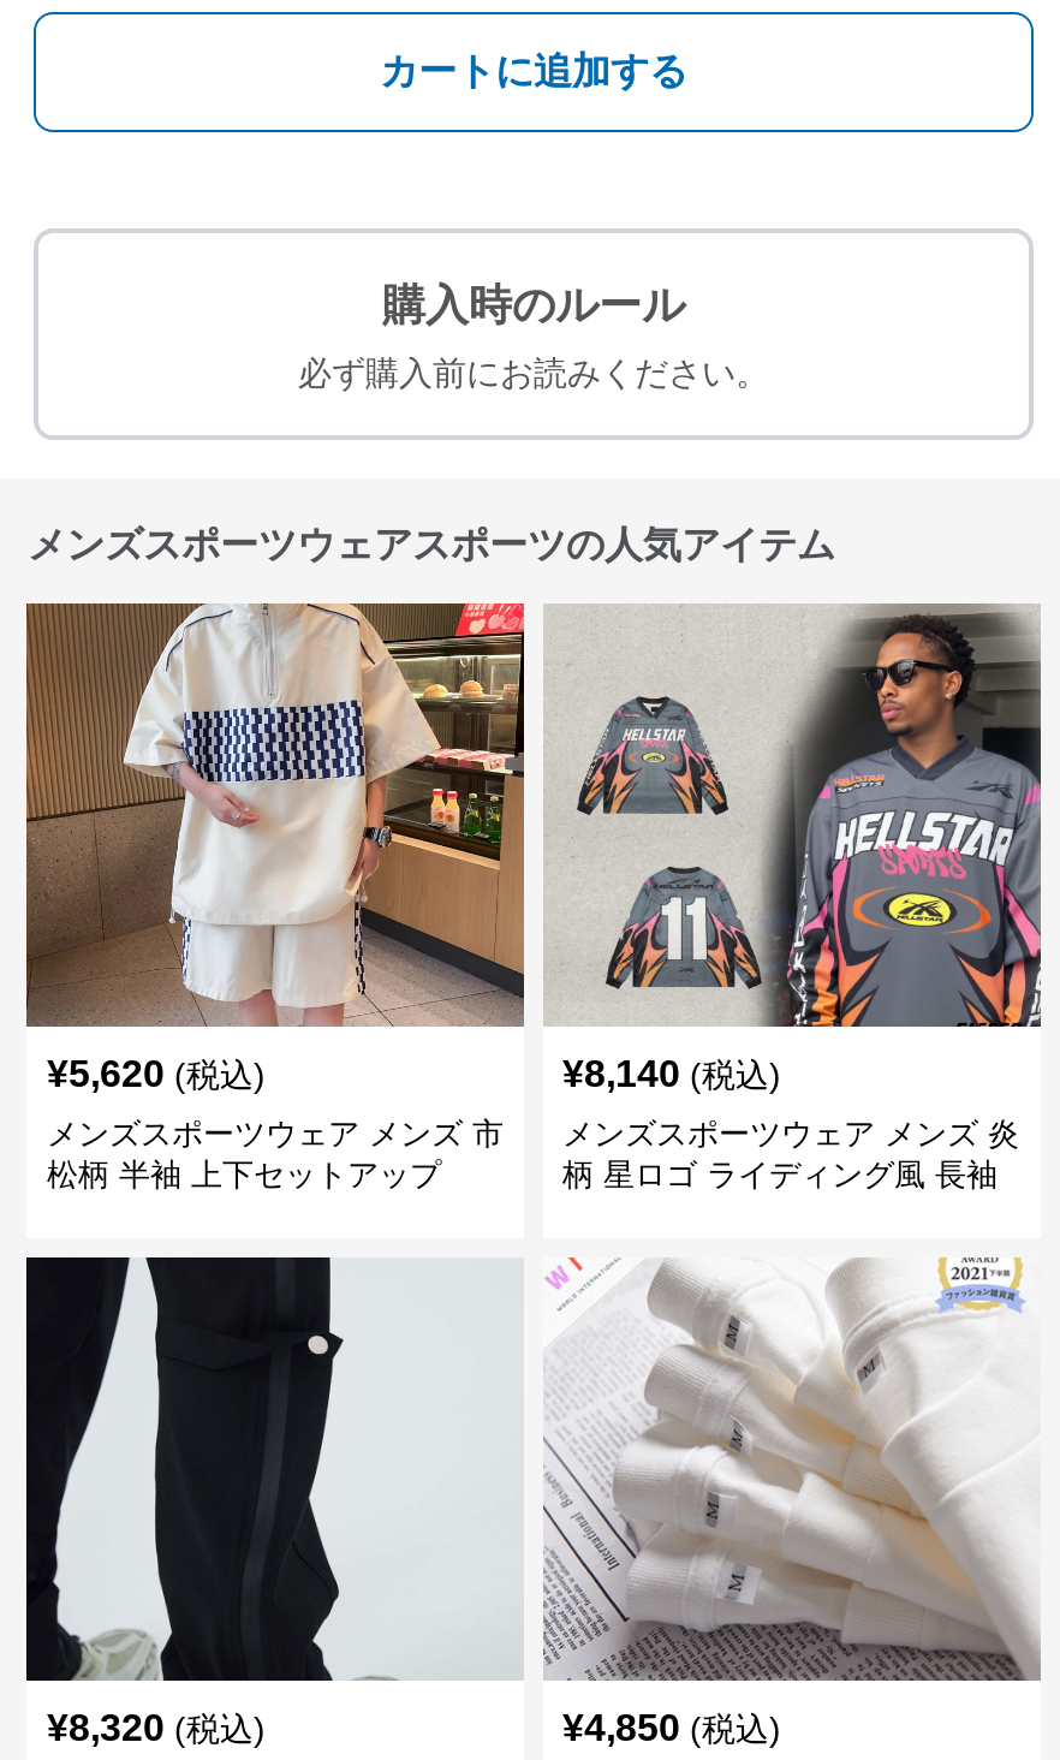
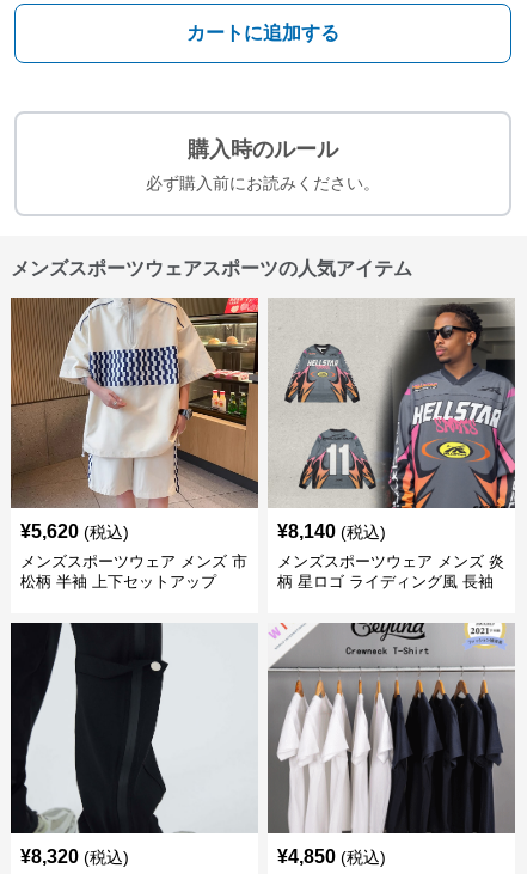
- [image]
+ [image]
